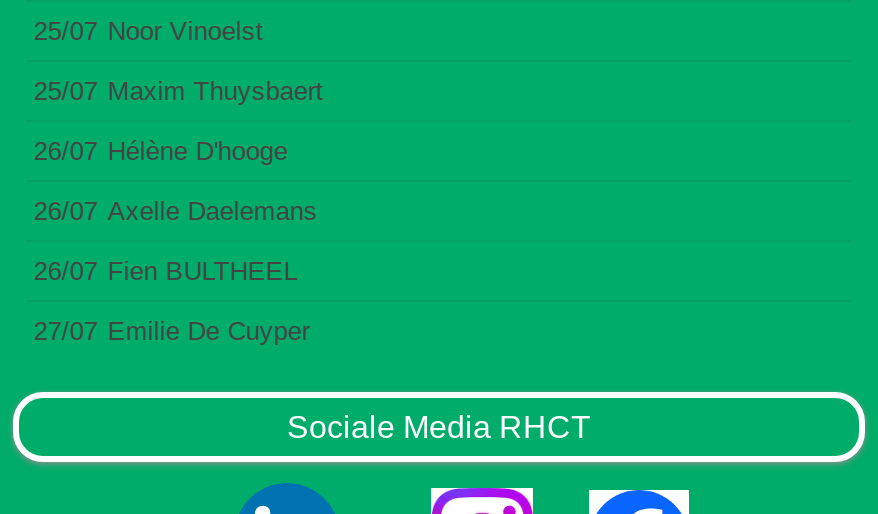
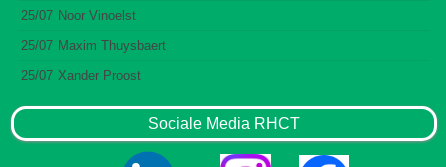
- 26/07 Hélène D'hooge
- 26/07 Axelle Daelemans
- 26/07 Fien BULTHEEL
- 27/07 Emilie De Cuyper
+ 25/07 Xander Proost
